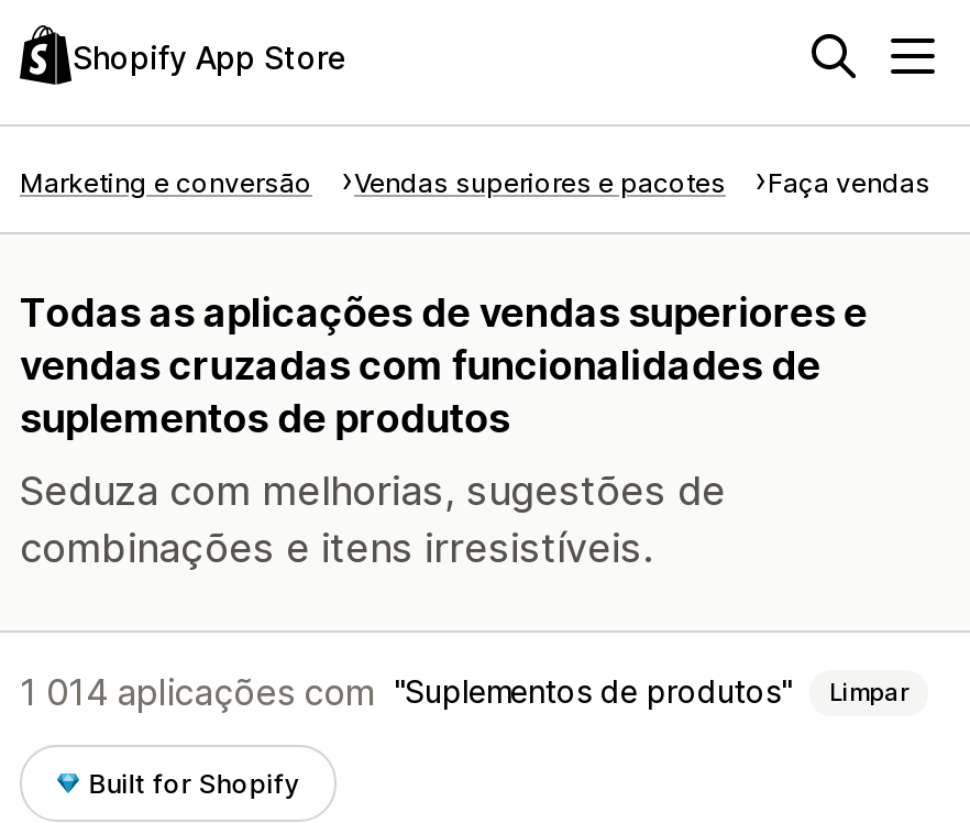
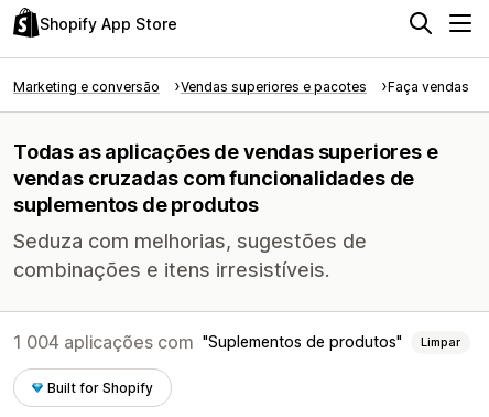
- 1 014 aplicações com
+ 1 004 aplicações com
